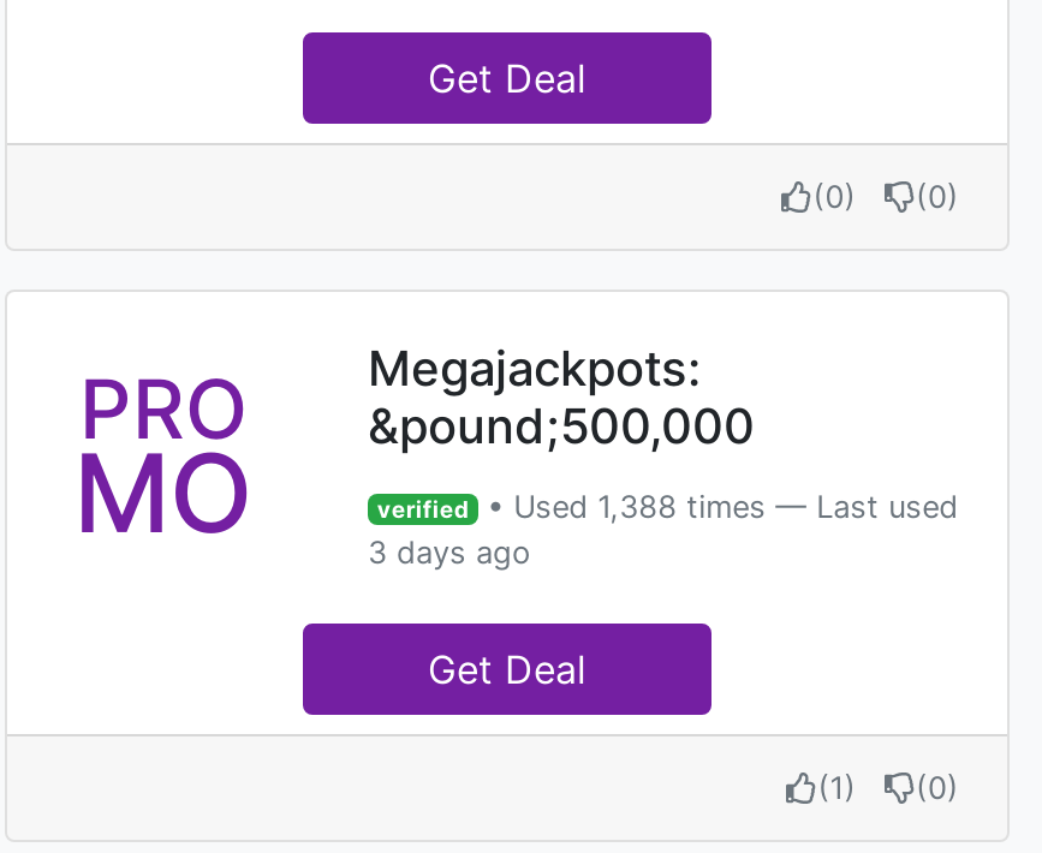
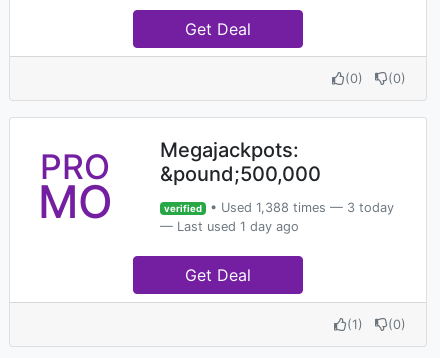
- verified • Used 1,388 times — Last used
- 3 days ago
+ verified • Used 1,388 times — 3 today
+ — Last used 1 day ago
